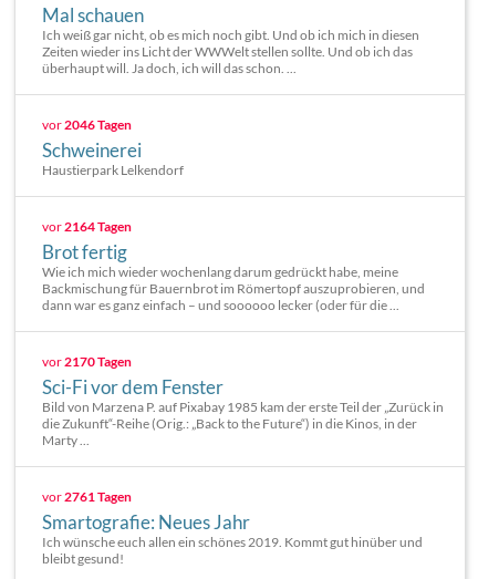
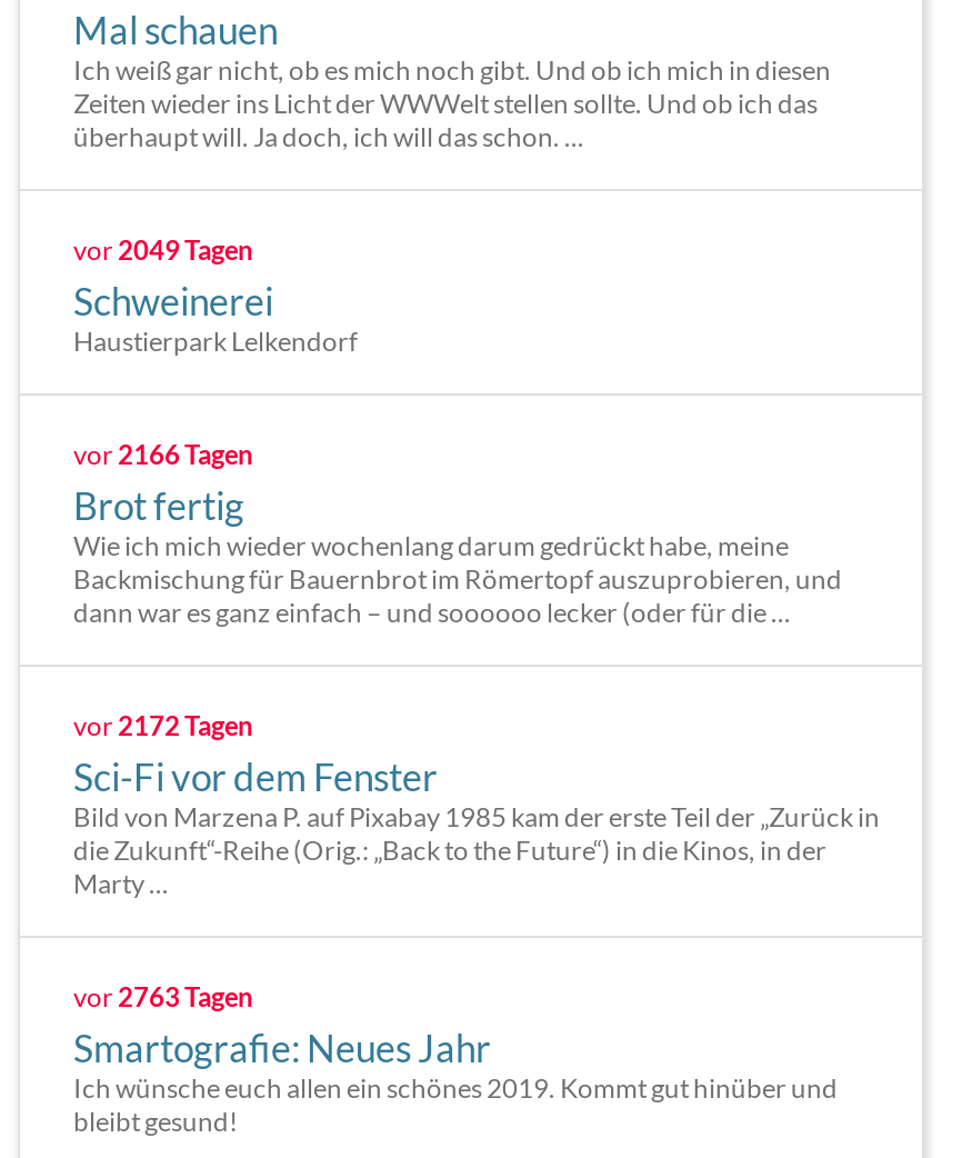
- vor 2046 Tagen
+ vor 2049 Tagen

- vor 2164 Tagen
+ vor 2166 Tagen

- vor 2170 Tagen
+ vor 2172 Tagen

- vor 2761 Tagen
+ vor 2763 Tagen
